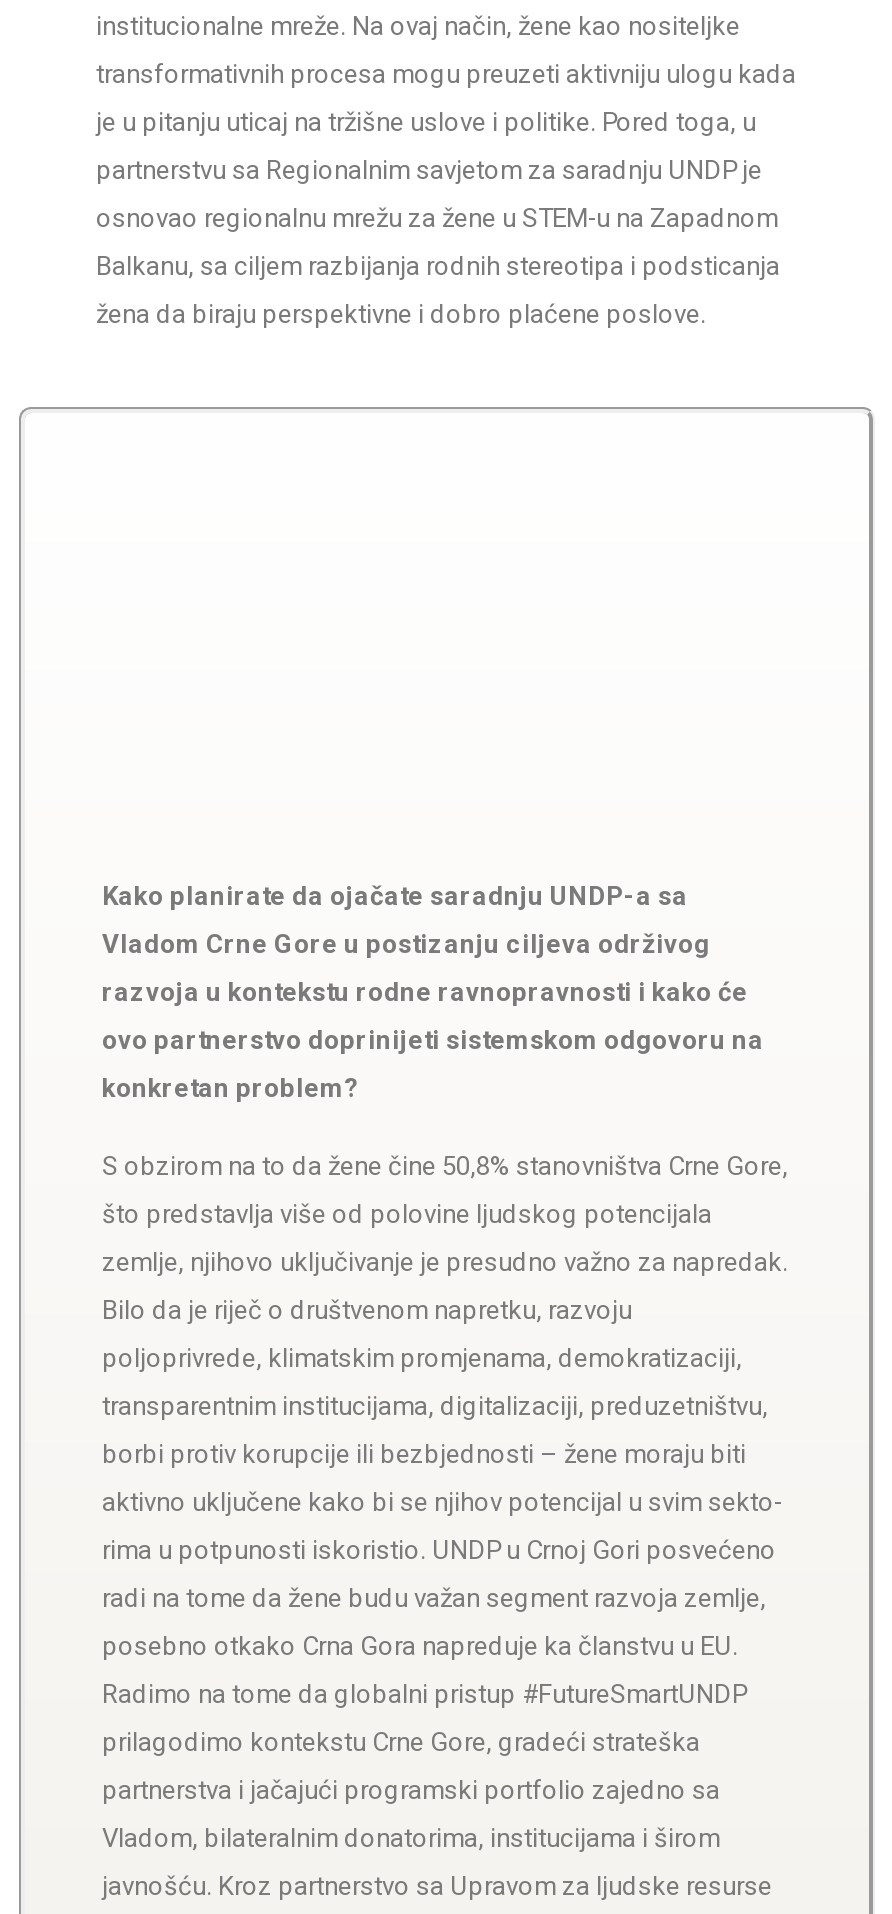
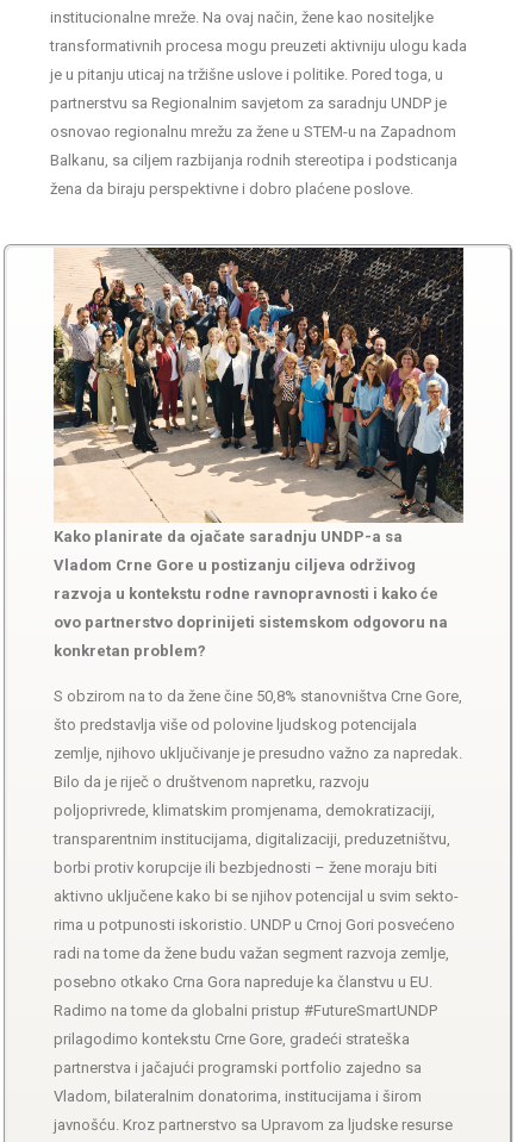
+ [image]
